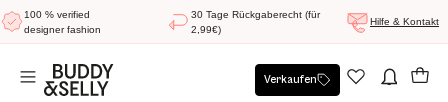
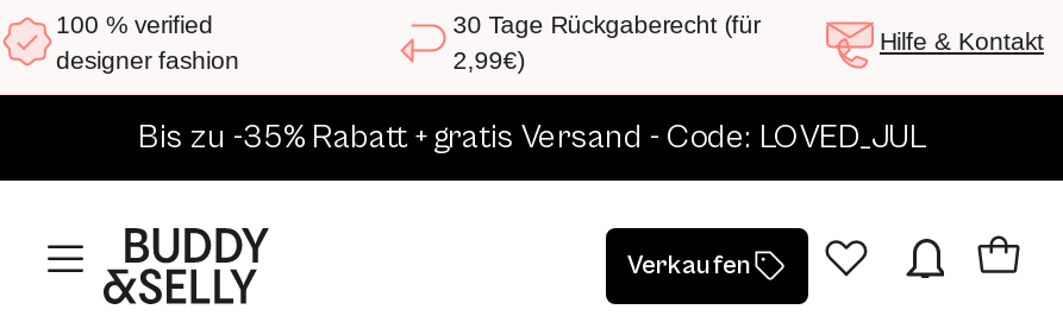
+ Bis zu -35% Rabatt + gratis Versand - Code: LOVED_JUL
